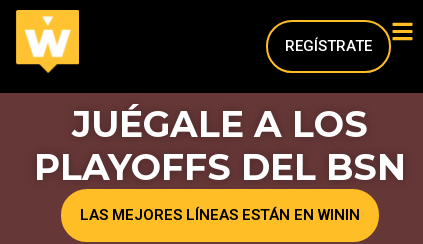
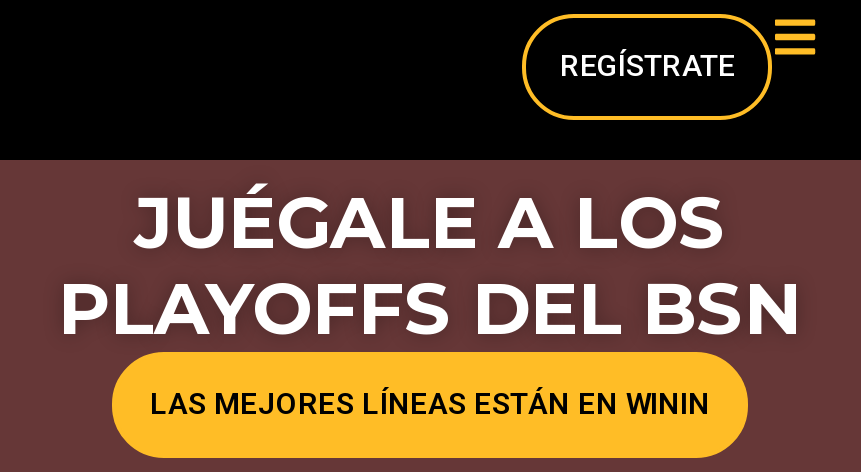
- [image]
